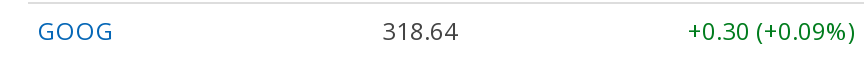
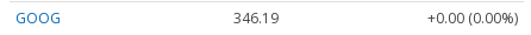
- 318.64
+ 346.19

- +0.30 (+0.09%)
+ +0.00 (0.00%)
